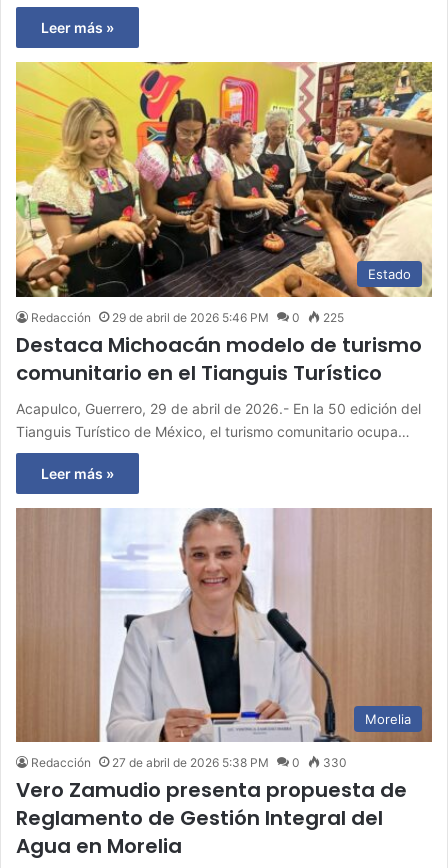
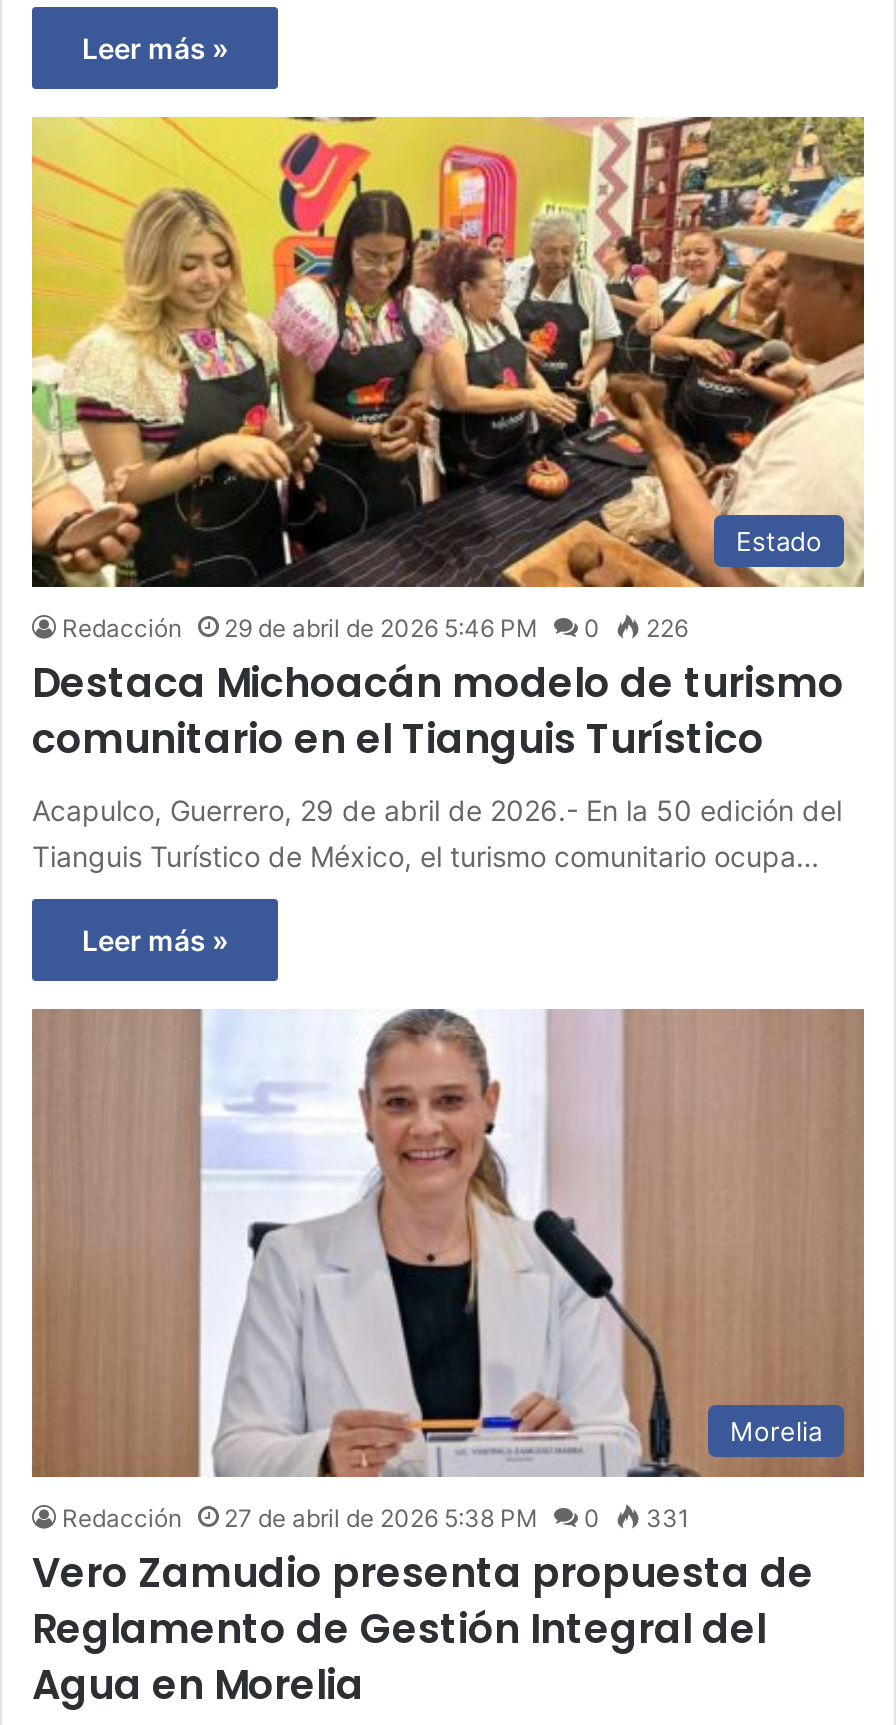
- Redacción 29 de abril de 2026 5:46 PM 0 225
+ Redacción 29 de abril de 2026 5:46 PM 0 226

- Redacción 27 de abril de 2026 5:38 PM 0 330
+ Redacción 27 de abril de 2026 5:38 PM 0 331
